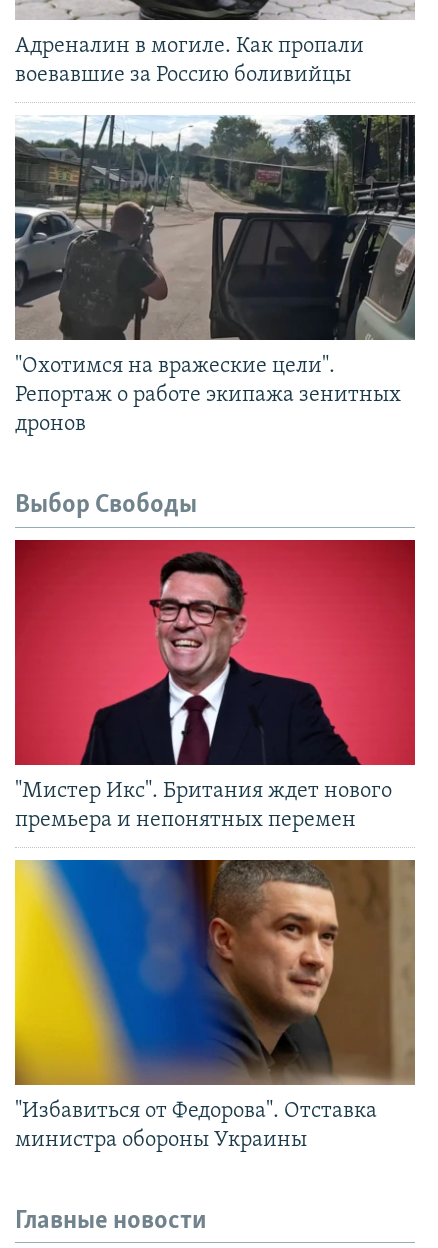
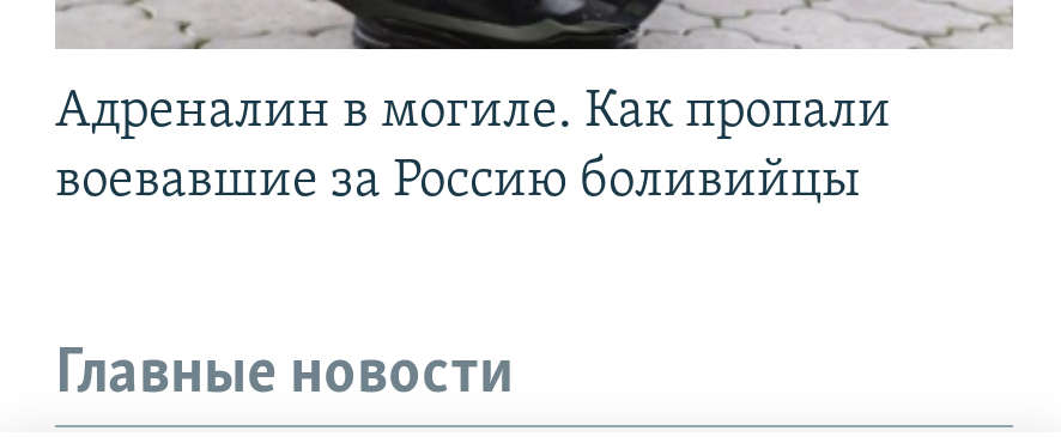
- [image]
- "Охотимся на вражеские цели".
- Репортаж о работе экипажа зенитных
- дронов
- Выбор Свободы

- [image]
- "Мистер Икс". Британия ждет нового
- премьера и непонятных перемен

- [image]
- "Избавиться от Федорова". Отставка
- министра обороны Украины
